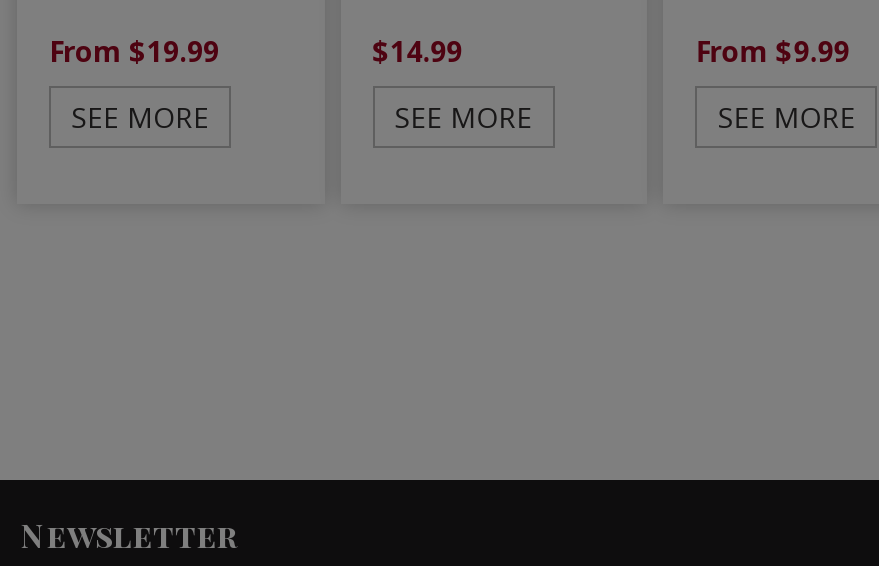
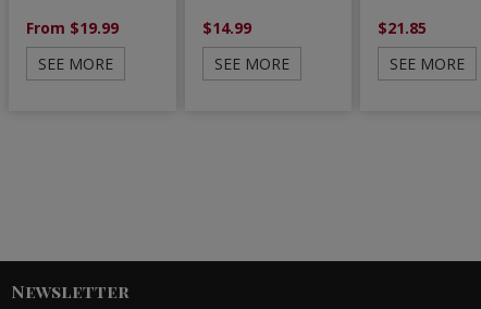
- From $9.99
+ $21.85
